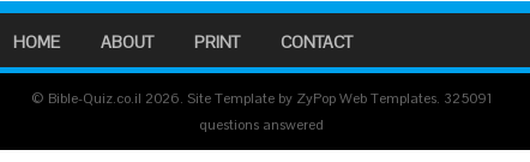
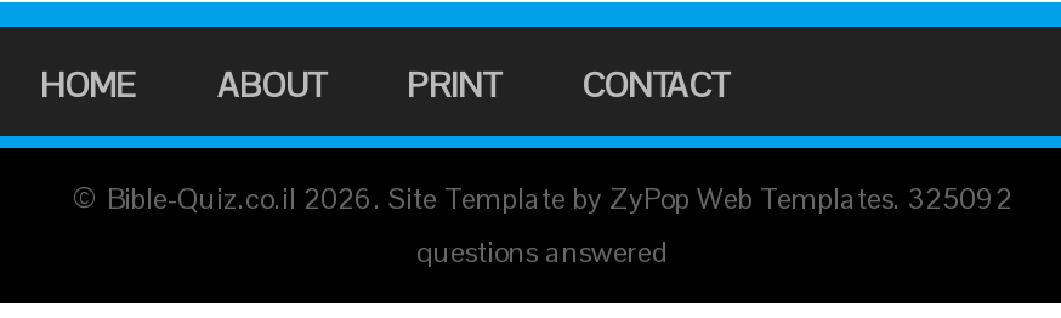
- © Bible-Quiz.co.il 2026. Site Template by ZyPop Web Templates. 325091
+ © Bible-Quiz.co.il 2026. Site Template by ZyPop Web Templates. 325092
